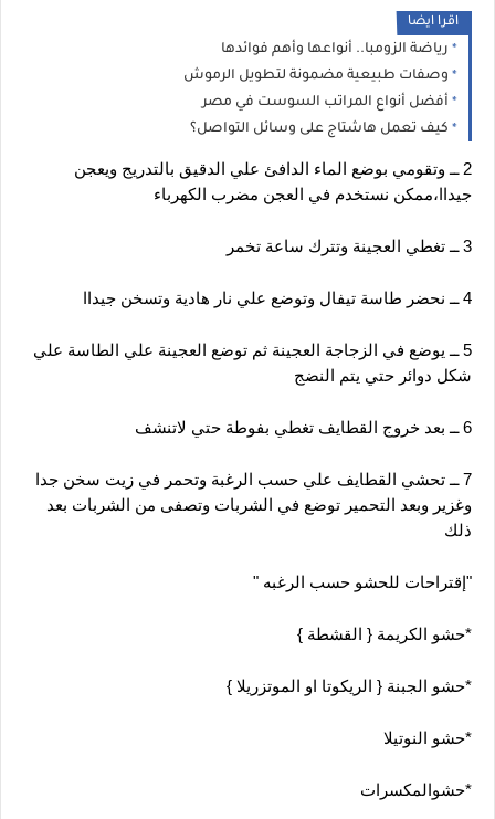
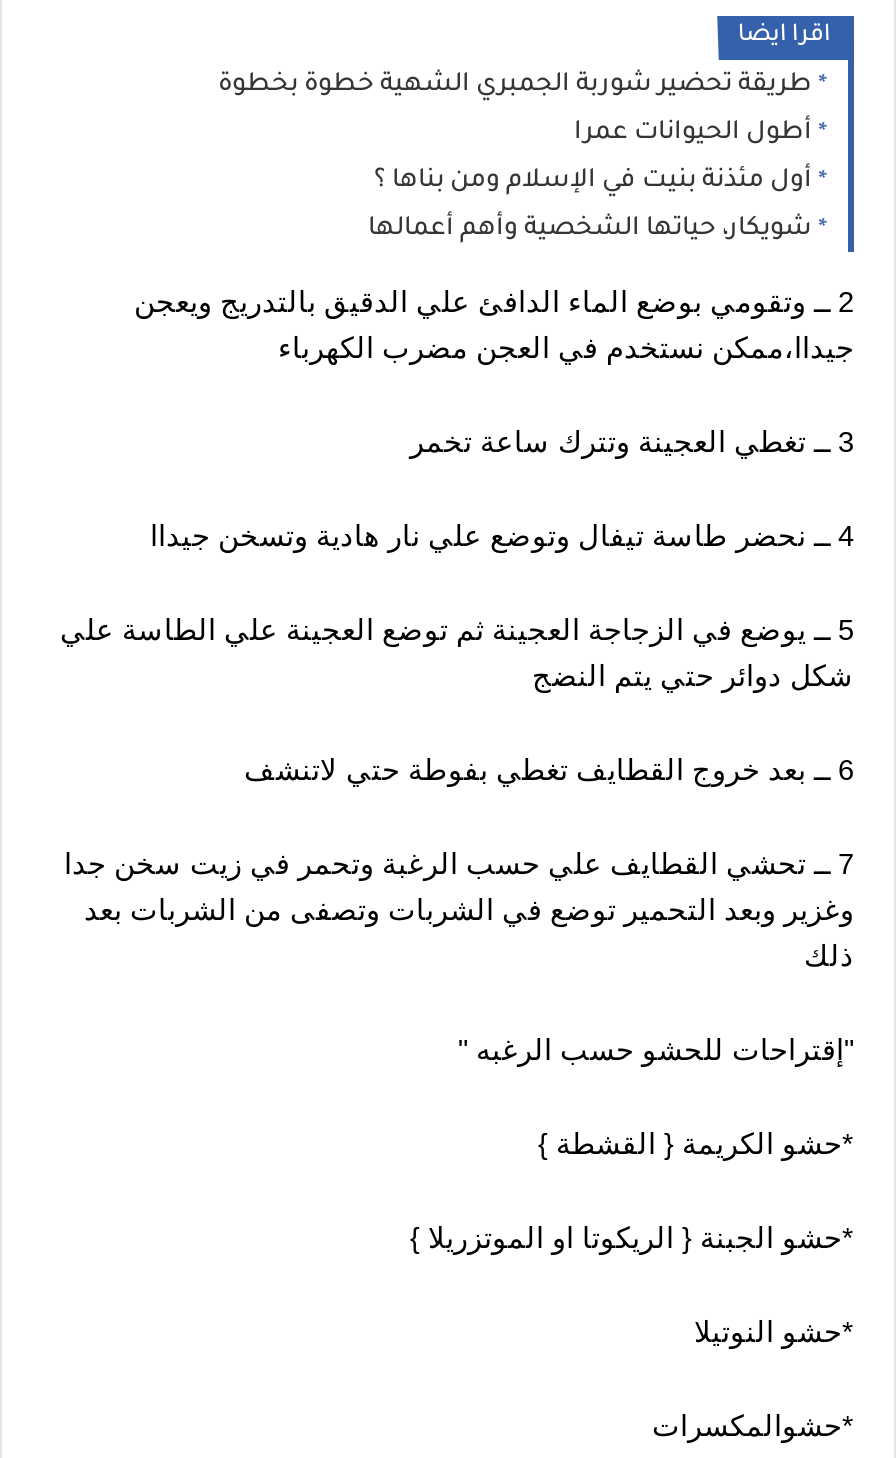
- رياضة الزومبا.. أنواعها وأهم فوائدها
+ طريقة تحضير شوربة الجمبري الشهية خطوة بخطوة

- وصفات طبيعية مضمونة لتطويل الرموش
+ أطول الحيوانات عمرا

- أفضل أنواع المراتب السوست في مصر
+ أول مئذنة بنيت في الإسلام ومن بناها ؟

- كيف تعمل هاشتاج على وسائل التواصل؟
+ شويكار، حياتها الشخصية وأهم أعمالها
